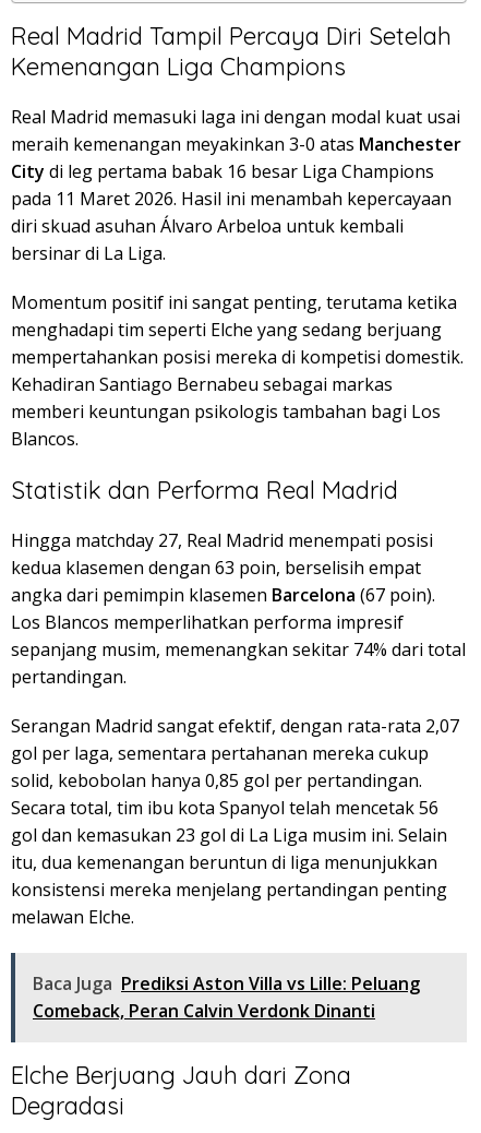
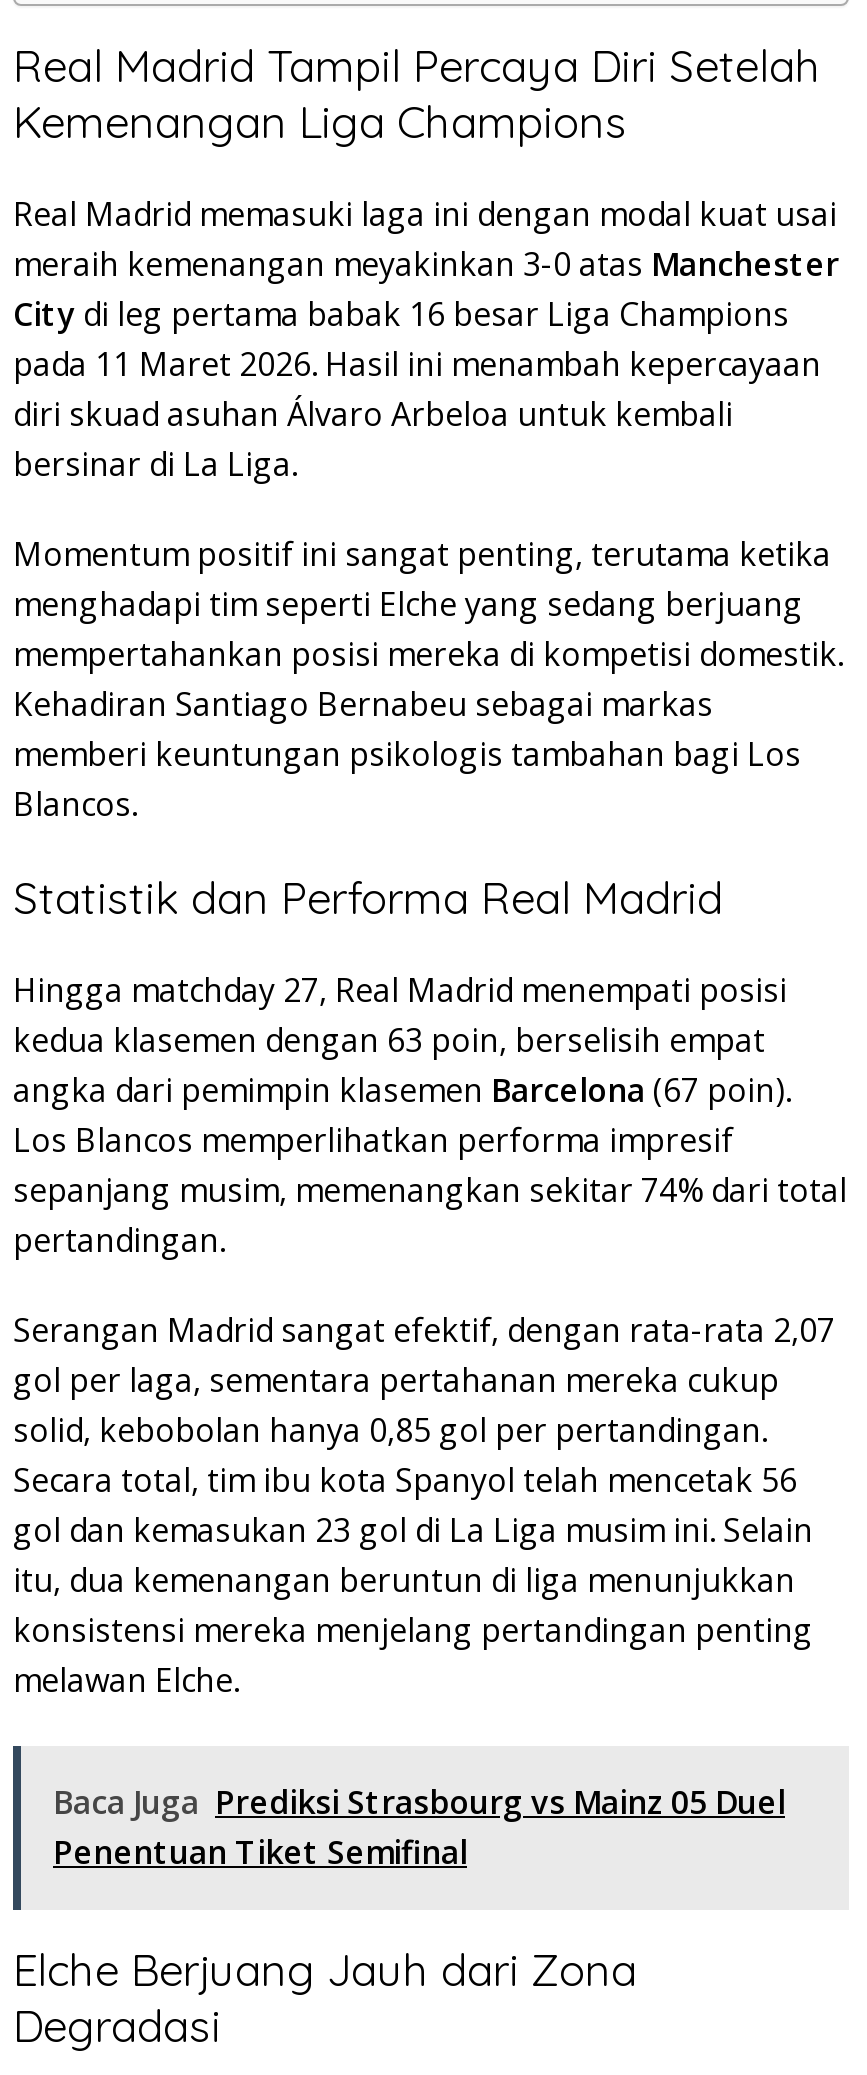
- Baca Juga Prediksi Aston Villa vs Lille: Peluang
- Comeback, Peran Calvin Verdonk Dinanti
+ Baca Juga Prediksi Strasbourg vs Mainz 05 Duel
+ Penentuan Tiket Semifinal
